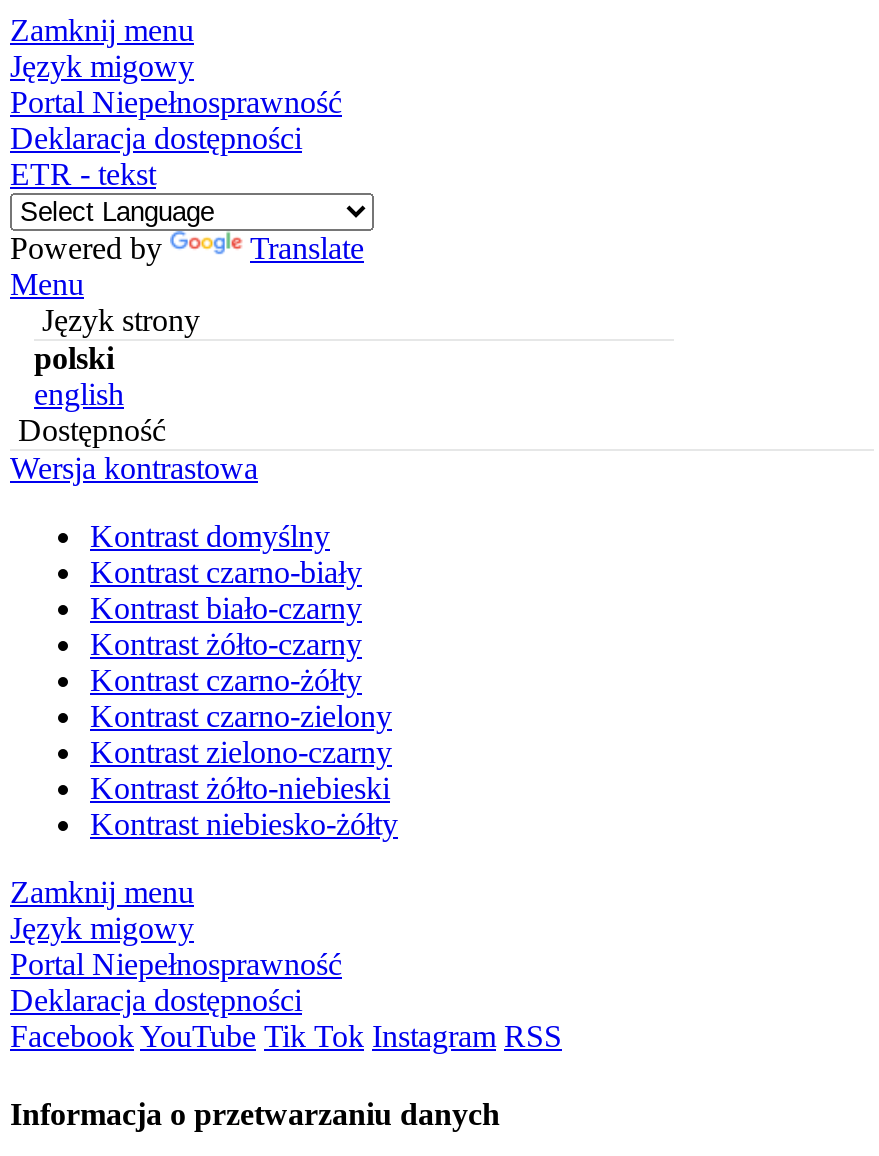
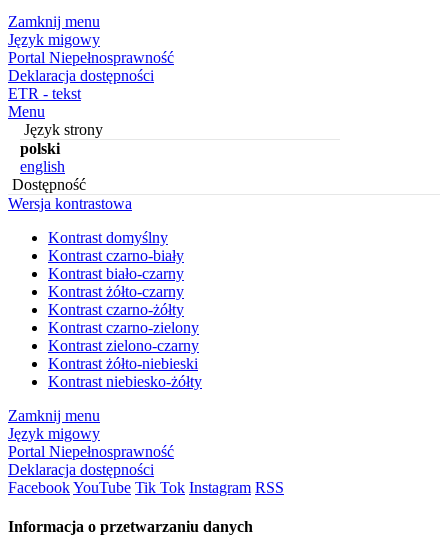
- Powered by
- Translate
